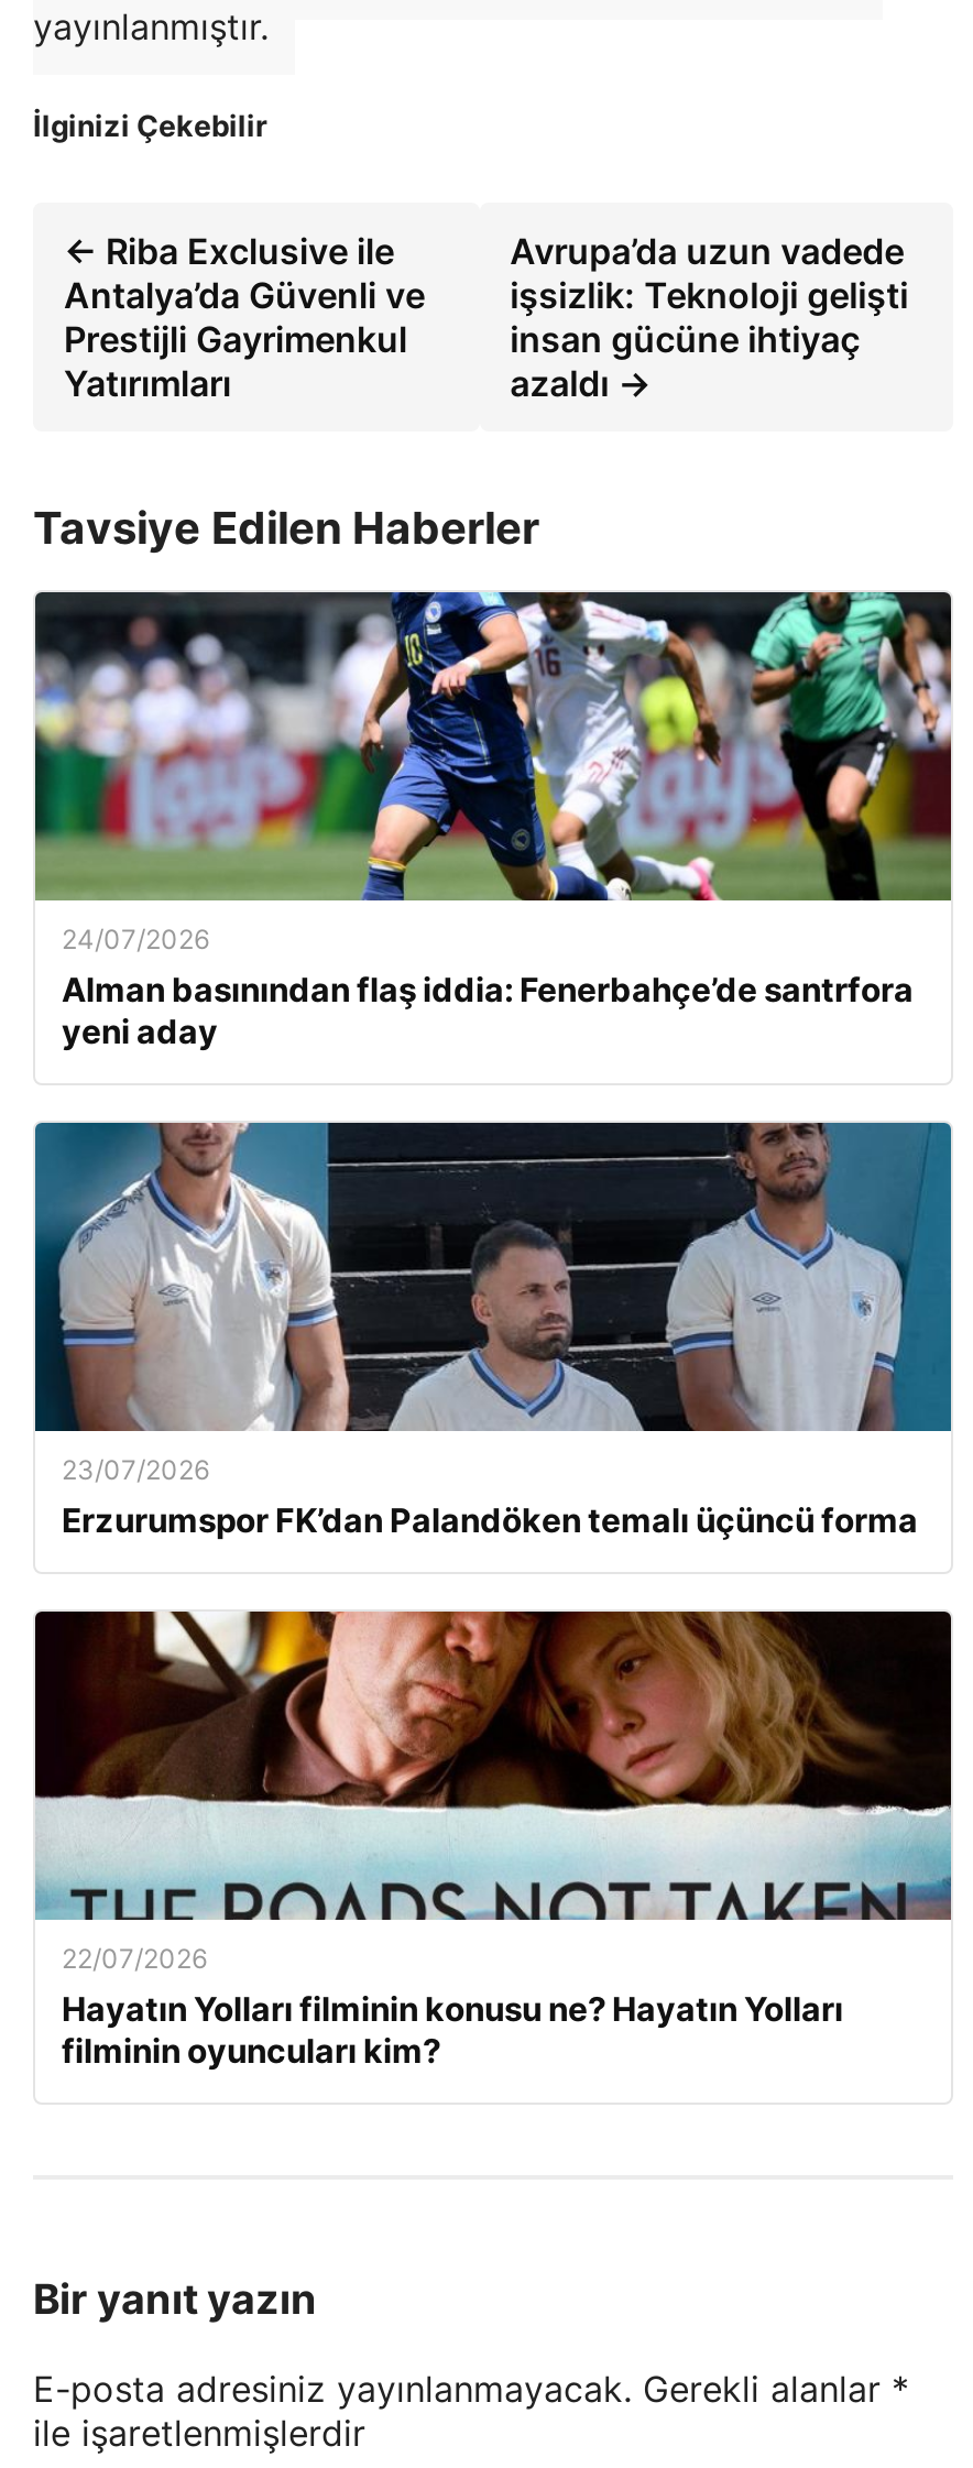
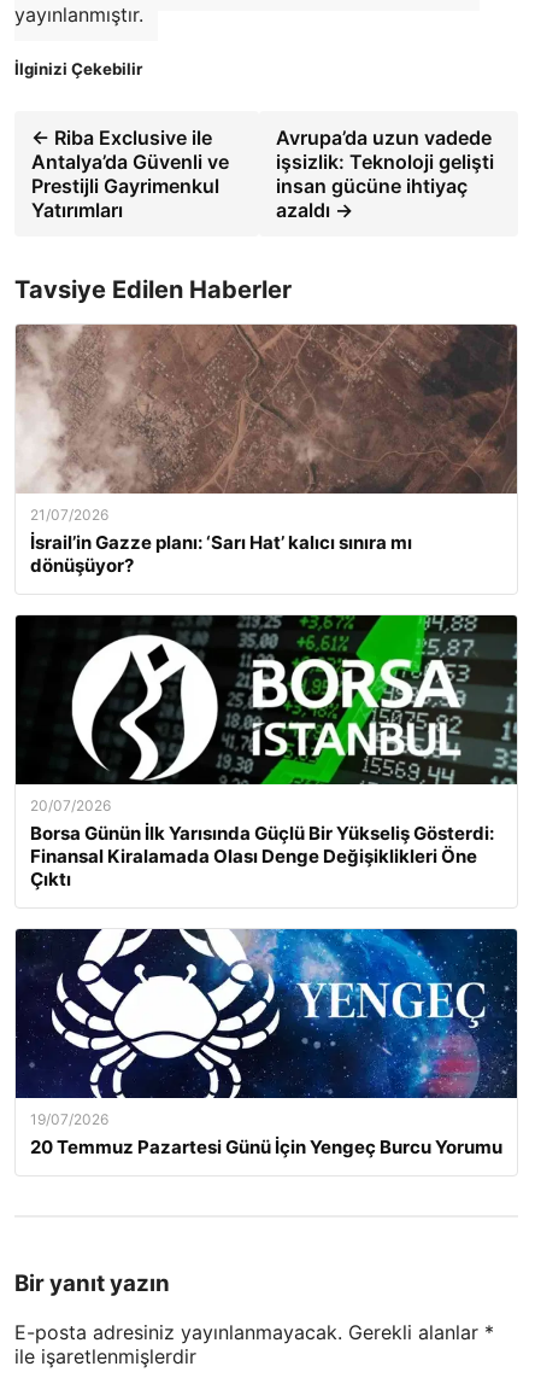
- [image]
- 24/07/2026
- Alman basınından flaş iddia: Fenerbahçe’de santrfora
- yeni aday
+ [image]
+ 21/07/2026
+ İsrail’in Gazze planı: ‘Sarı Hat’ kalıcı sınıra mı
+ dönüşüyor?

- [image]
- 23/07/2026
- Erzurumspor FK’dan Palandöken temalı üçüncü forma
+ [image]
+ 20/07/2026
+ Borsa Günün İlk Yarısında Güçlü Bir Yükseliş Gösterdi:
+ Finansal Kiralamada Olası Denge Değişiklikleri Öne
+ Çıktı

- [image]
- 22/07/2026
- Hayatın Yolları filminin konusu ne? Hayatın Yolları
- filminin oyuncuları kim?
+ [image]
+ 19/07/2026
+ 20 Temmuz Pazartesi Günü İçin Yengeç Burcu Yorumu
